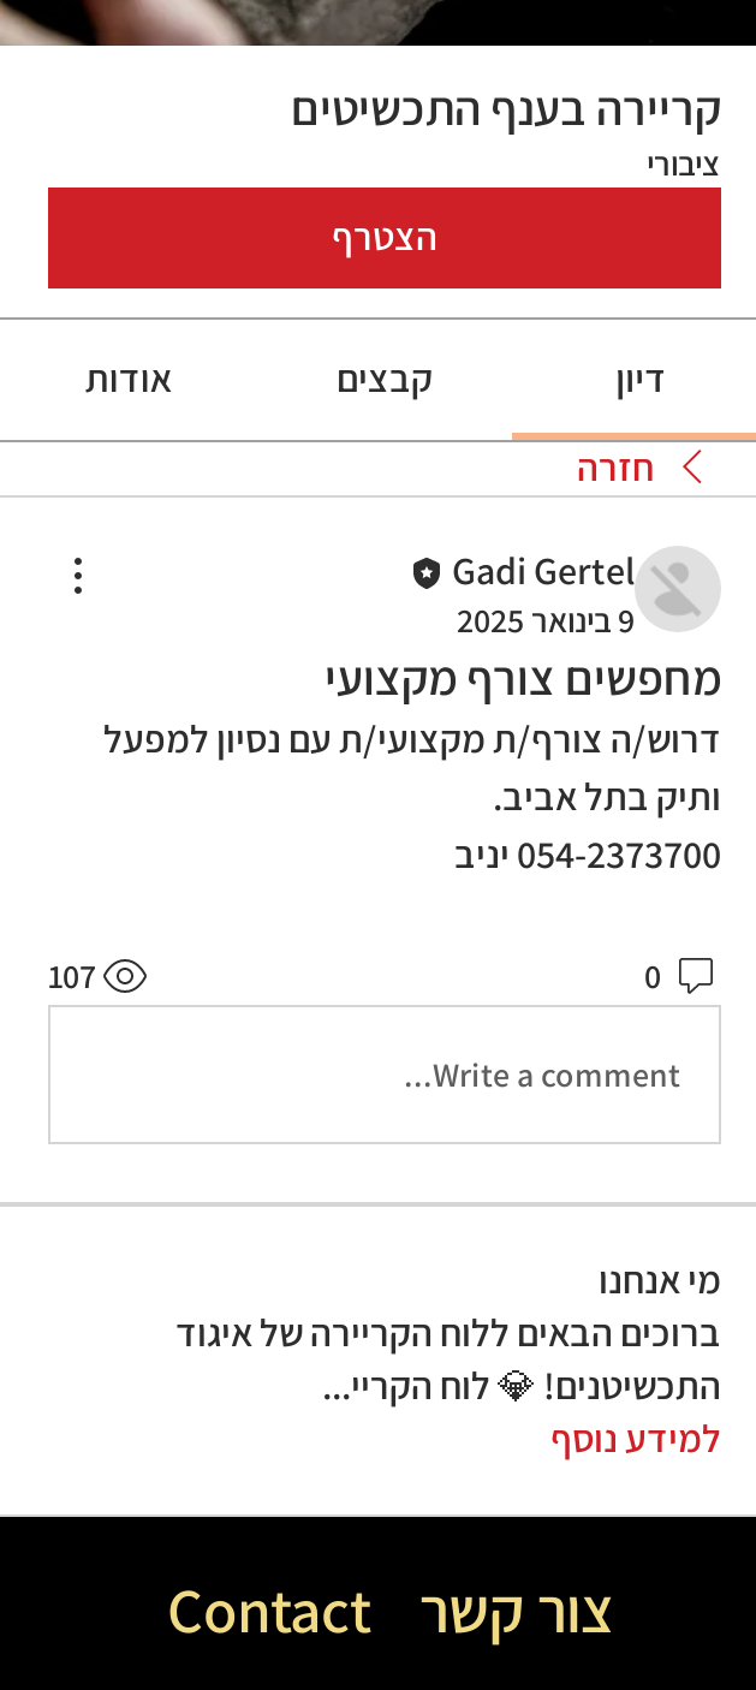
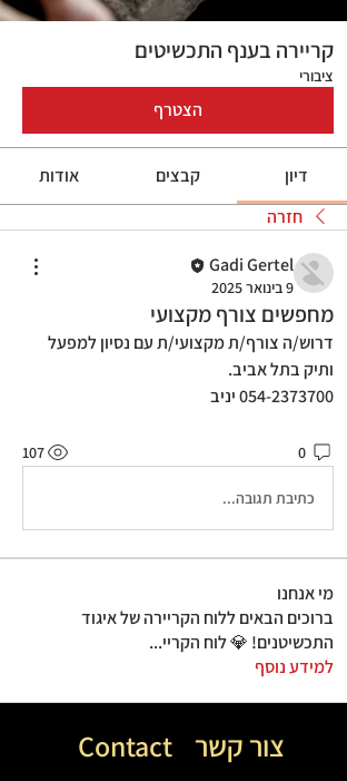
- Write a comment...
+ כתיבת תגובה...
